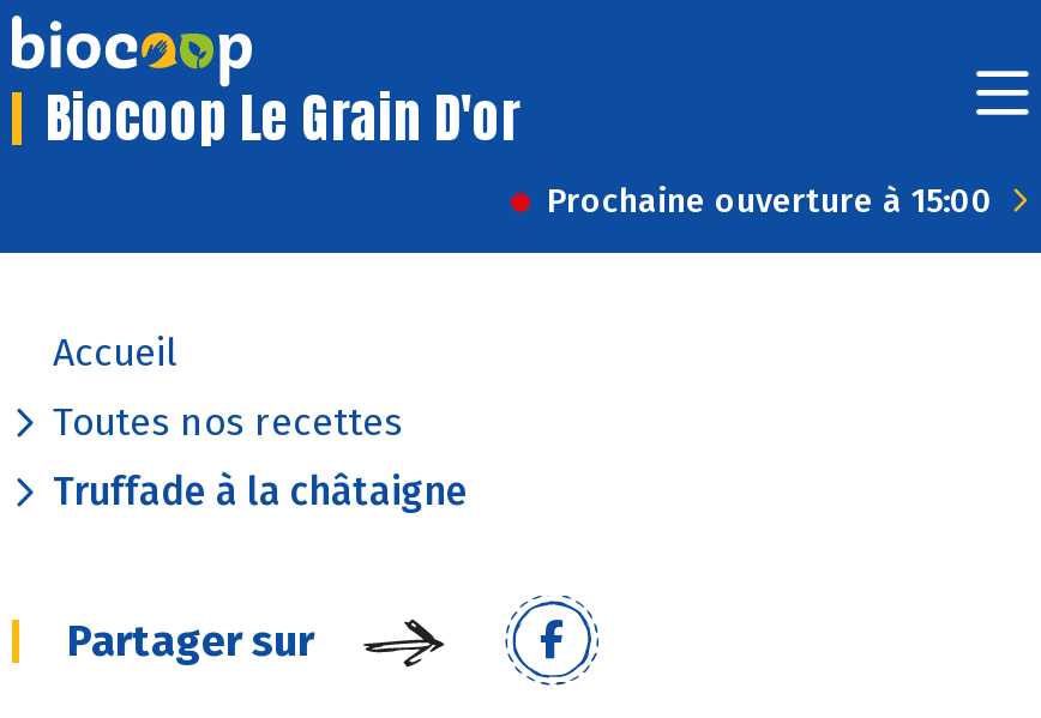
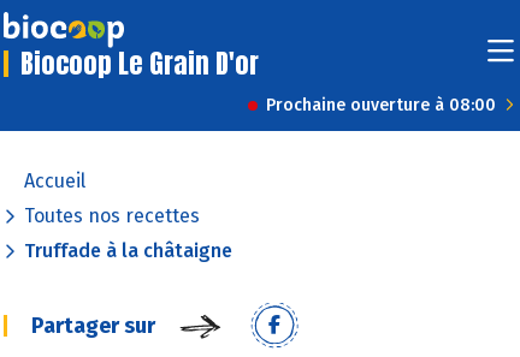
- Prochaine ouverture à 15:00
+ Prochaine ouverture à 08:00
